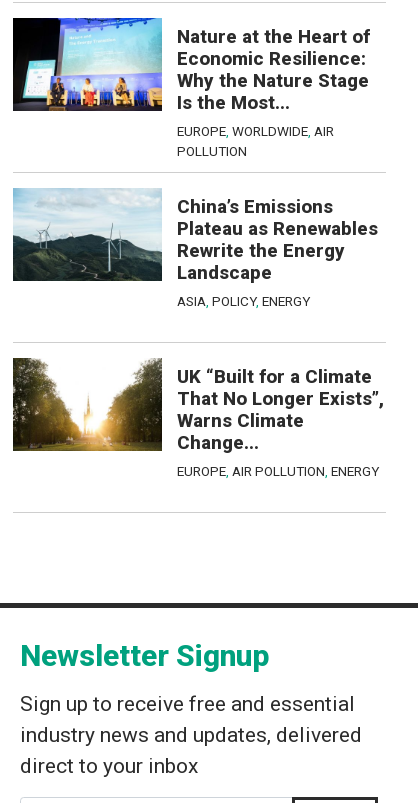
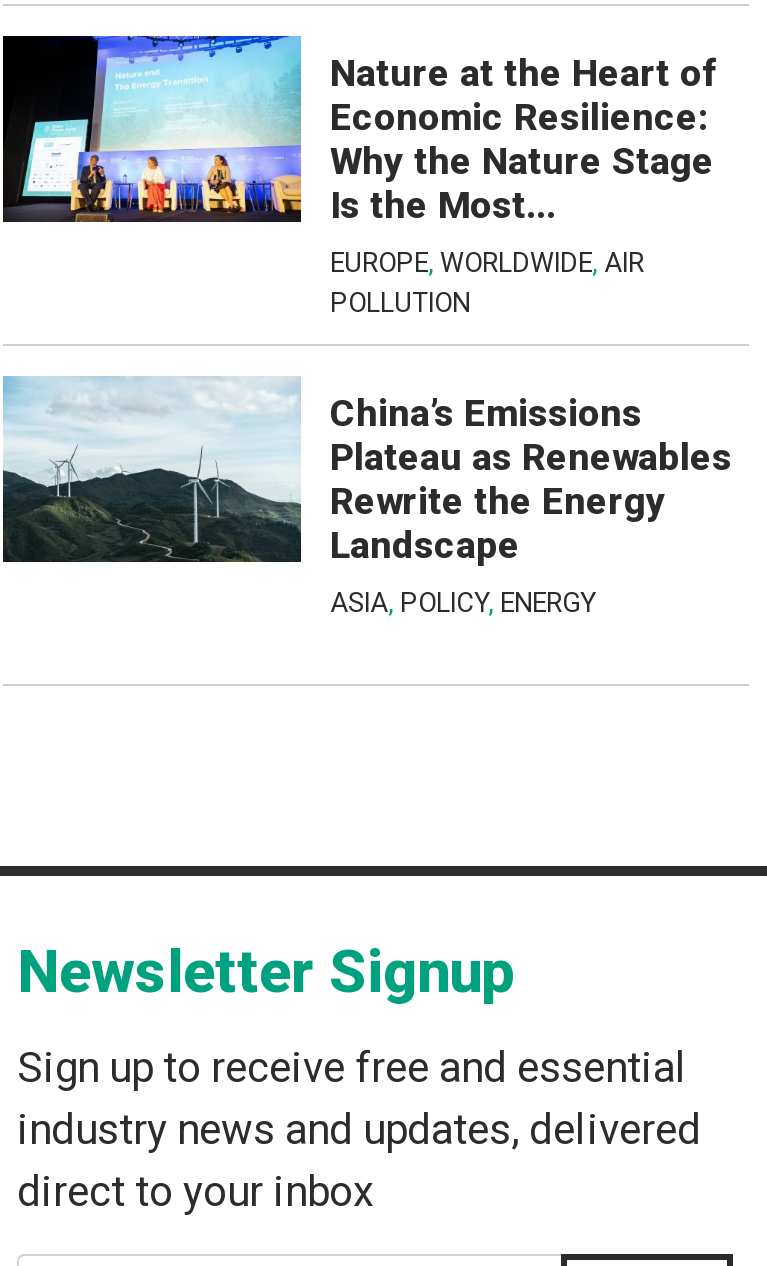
- [image]
- UK “Built for a Climate
- That No Longer Exists”,
- Warns Climate
- Change...
- EUROPE, AIR POLLUTION, ENERGY
